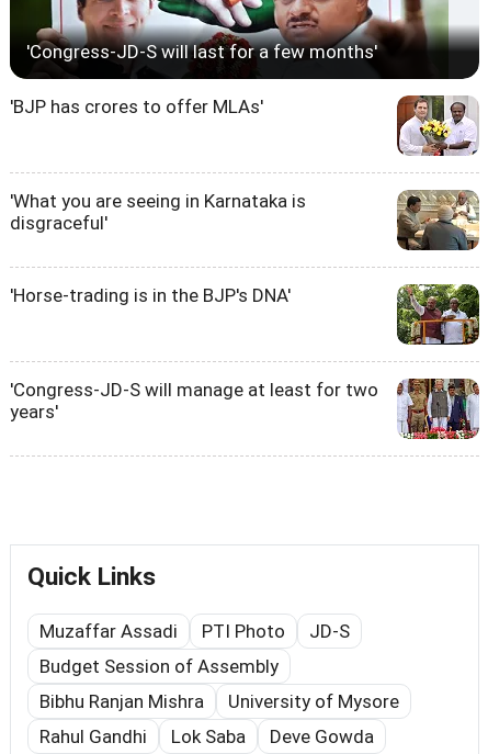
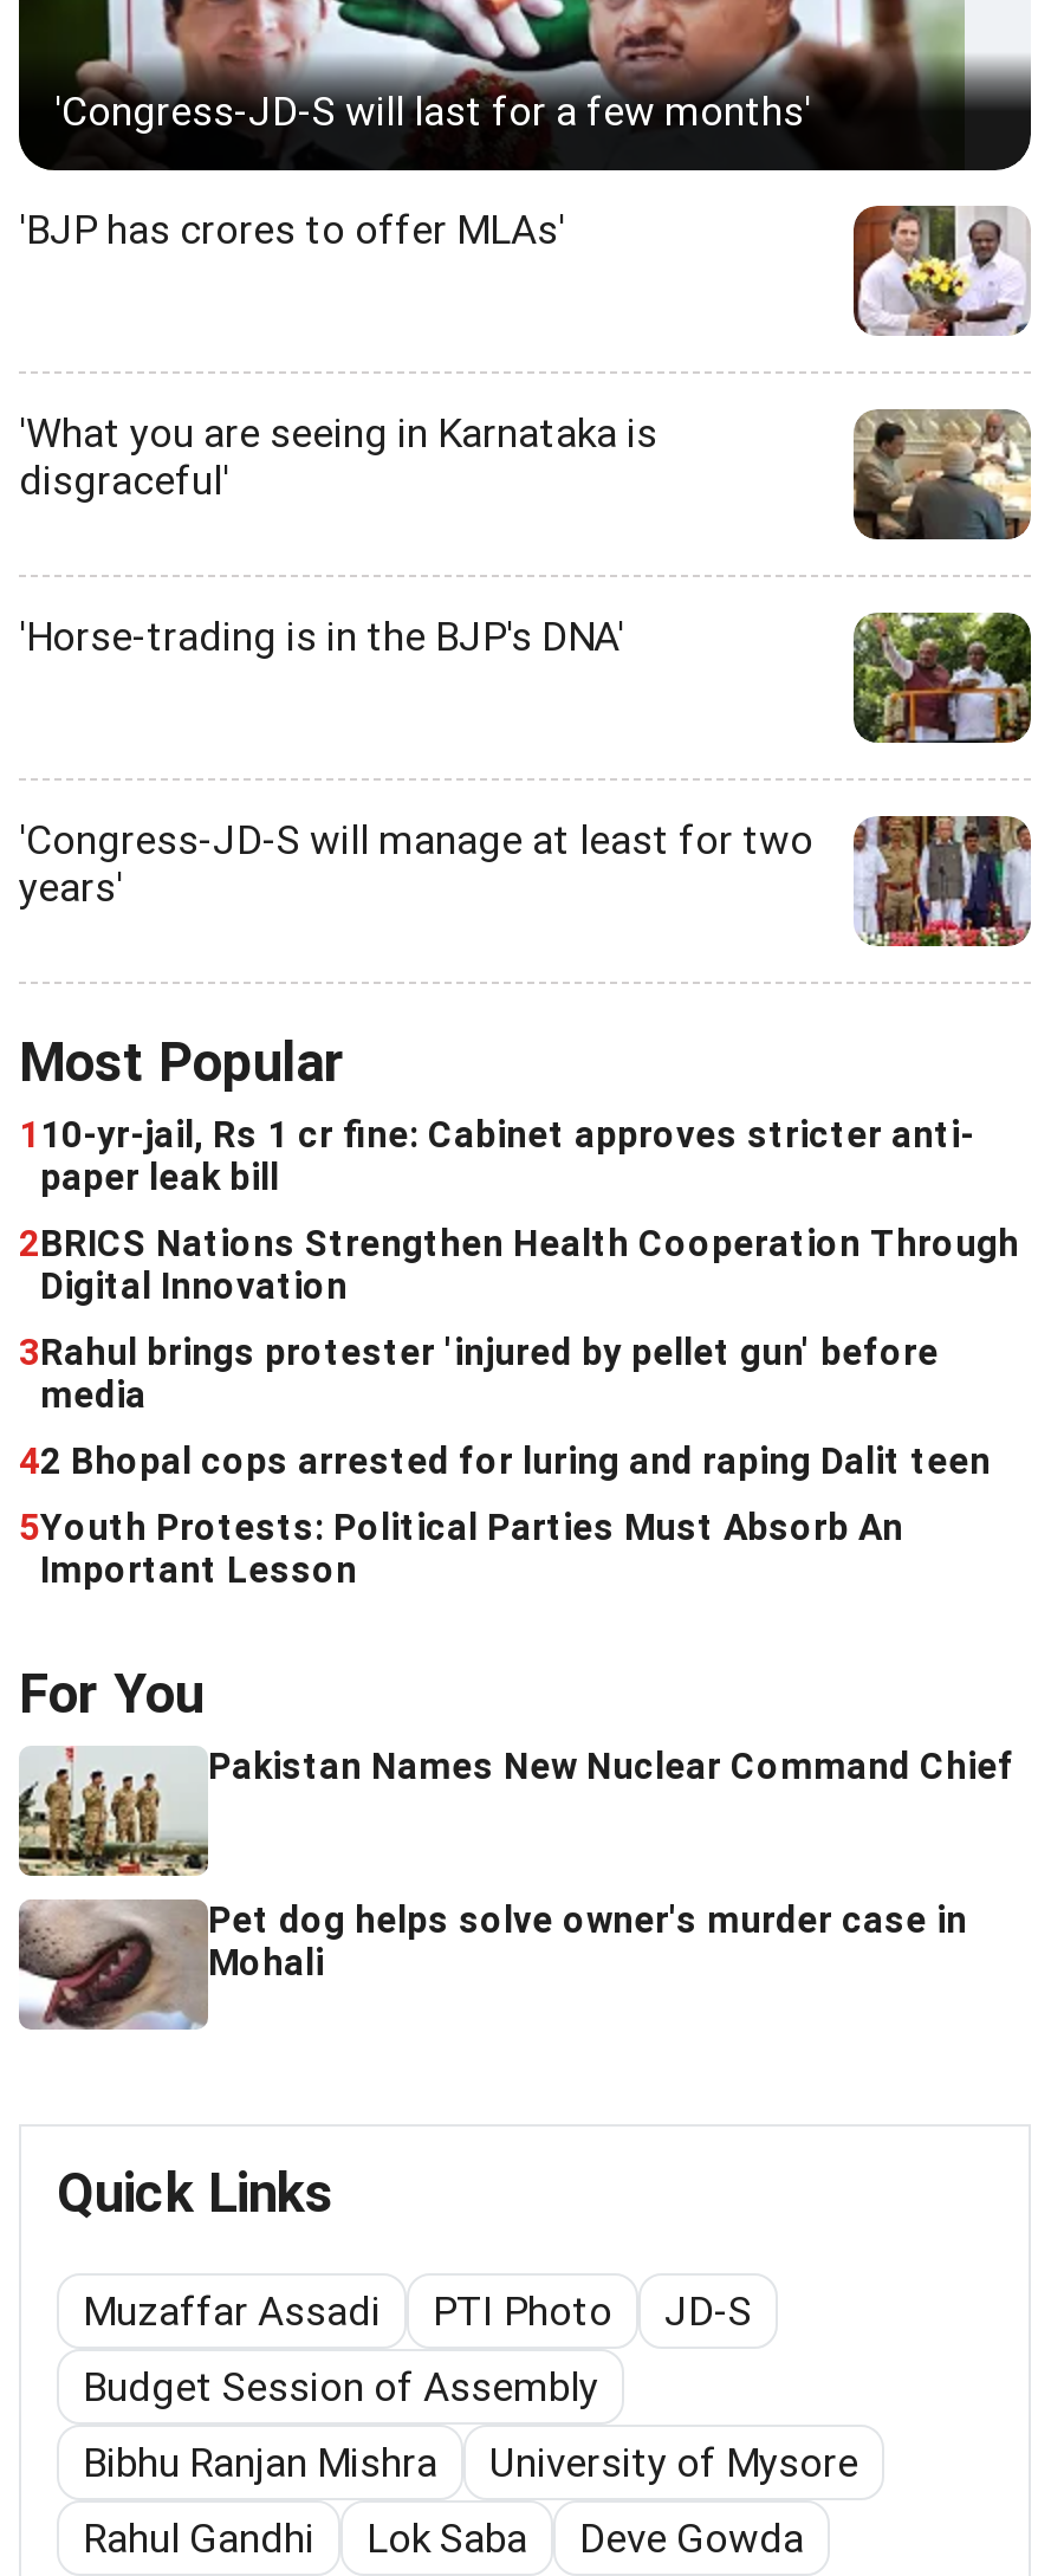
+ [image]
+ Most Popular
+ 1 10-yr-jail, Rs 1 cr fine: Cabinet approves stricter anti-
+ paper leak bill
+ 2BRICS Nations Strengthen Health Cooperation Through
+ Digital Innovation
+ 3Rahul brings protester 'injured by pellet gun' before
+ media
+ 42 Bhopal cops arrested for luring and raping Dalit teen
+ 5Youth Protests: Political Parties Must Absorb An
+ Important Lesson
+ For You
+ Pakistan Names New Nuclear Command Chief

+ [image]
+ Pet dog helps solve owner's murder case in
+ Mohali
